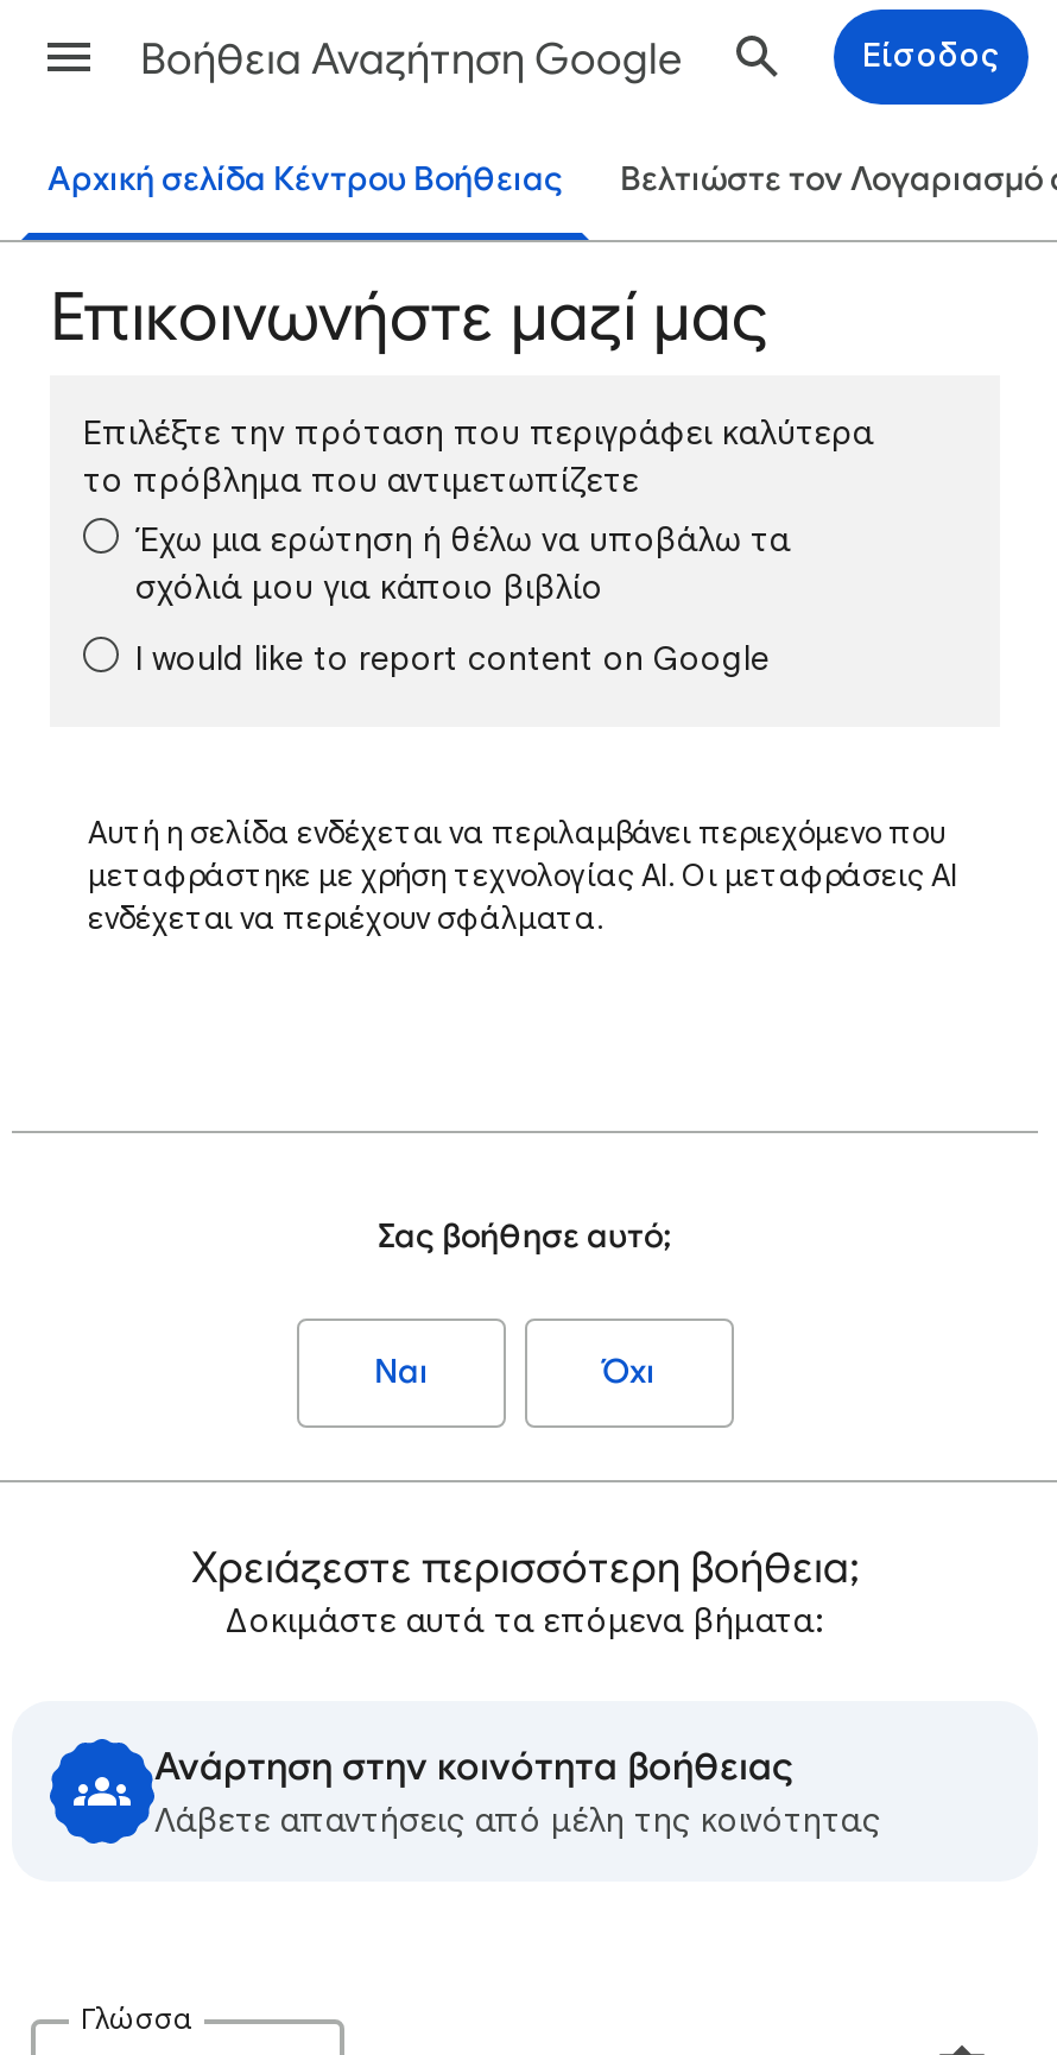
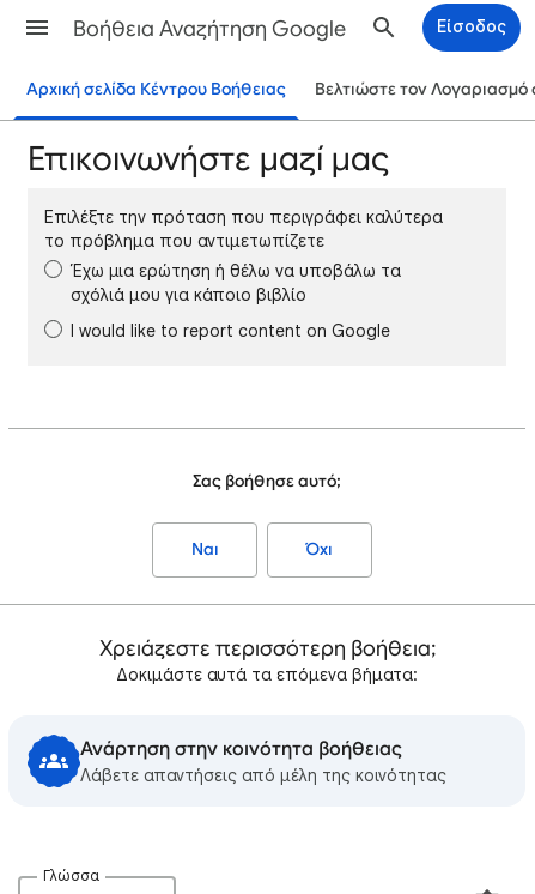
- Αυτή η σελίδα ενδέχεται να περιλαμβάνει περιεχόμενο που
- μεταφράστηκε με χρήση τεχνολογίας AI. Οι μεταφράσεις AI
- ενδέχεται να περιέχουν σφάλματα.
